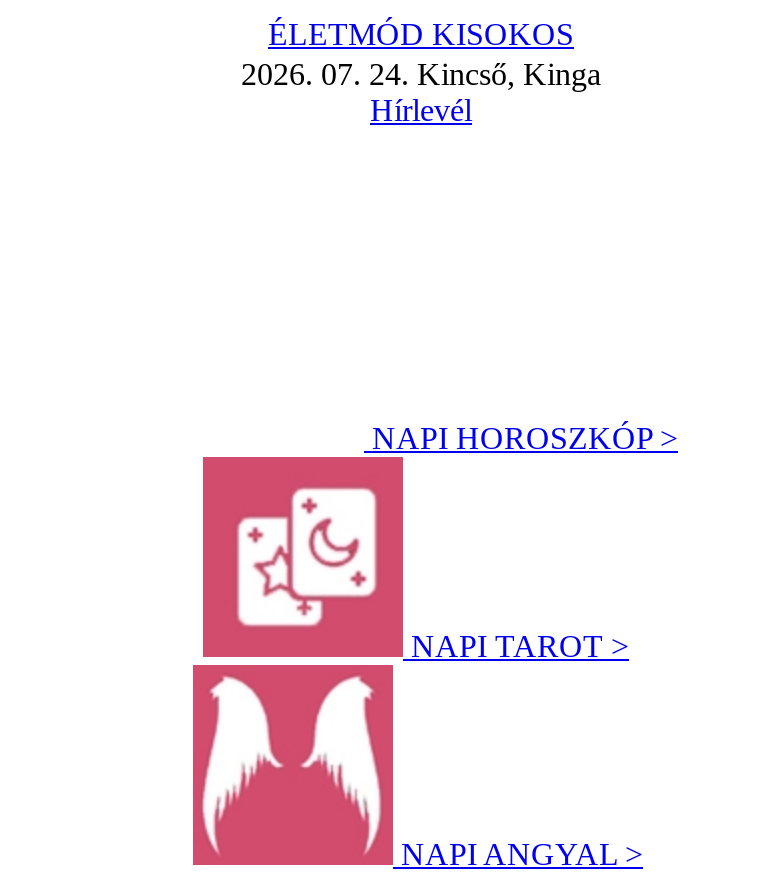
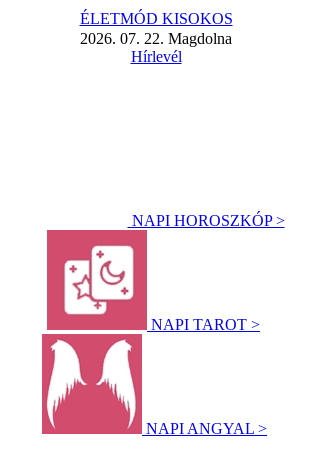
- 2026. 07. 24. Kincső, Kinga
+ 2026. 07. 22. Magdolna
